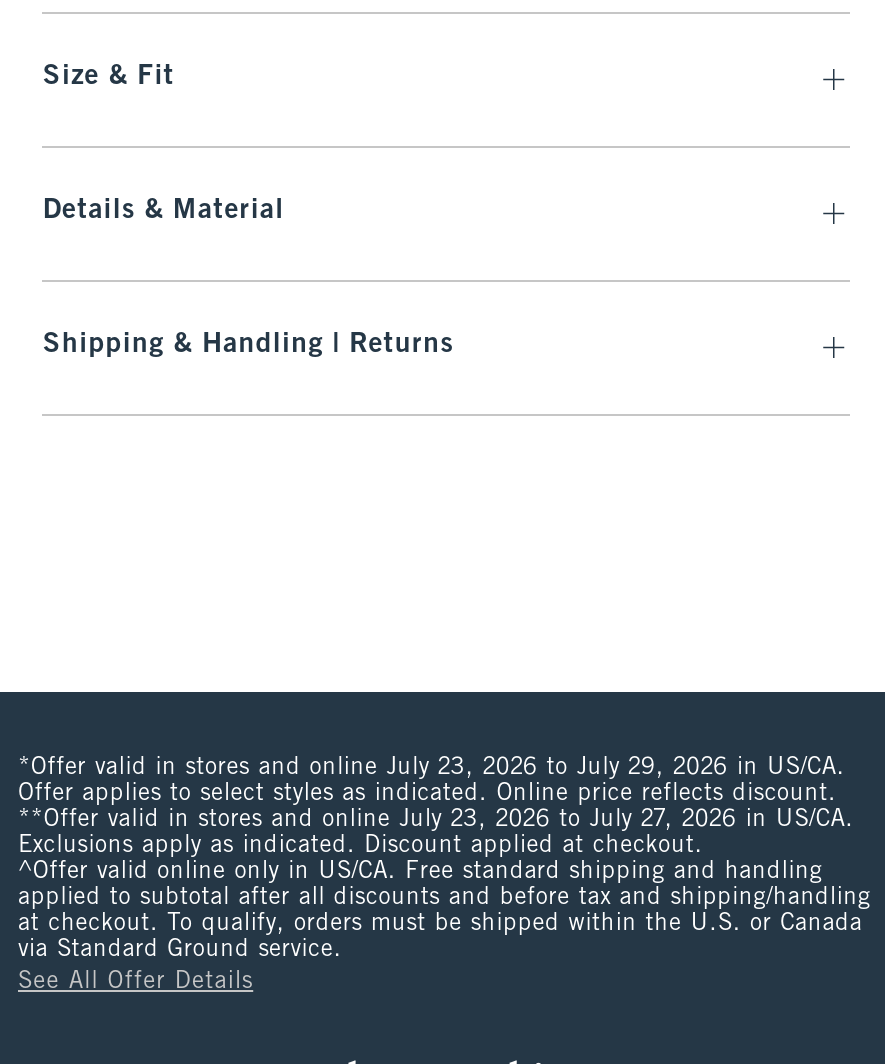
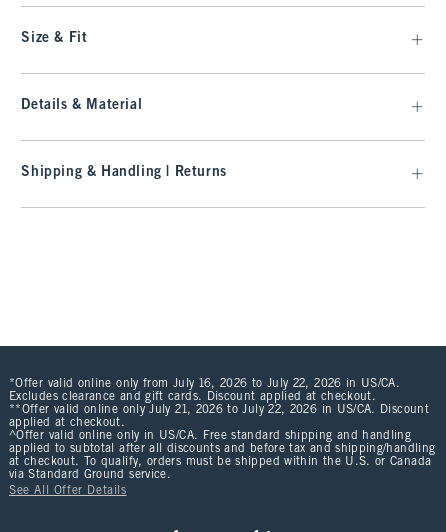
- *Offer valid in stores and online July 23, 2026 to July 29, 2026 in US/CA.
- Offer applies to select styles as indicated. Online price reflects discount.
- **Offer valid in stores and online July 23, 2026 to July 27, 2026 in US/CA.
- Exclusions apply as indicated. Discount applied at checkout.
+ *Offer valid online only from July 16, 2026 to July 22, 2026 in US/CA.
+ Excludes clearance and gift cards. Discount applied at checkout.
+ **Offer valid online only July 21, 2026 to July 22, 2026 in US/CA. Discount
+ applied at checkout.
